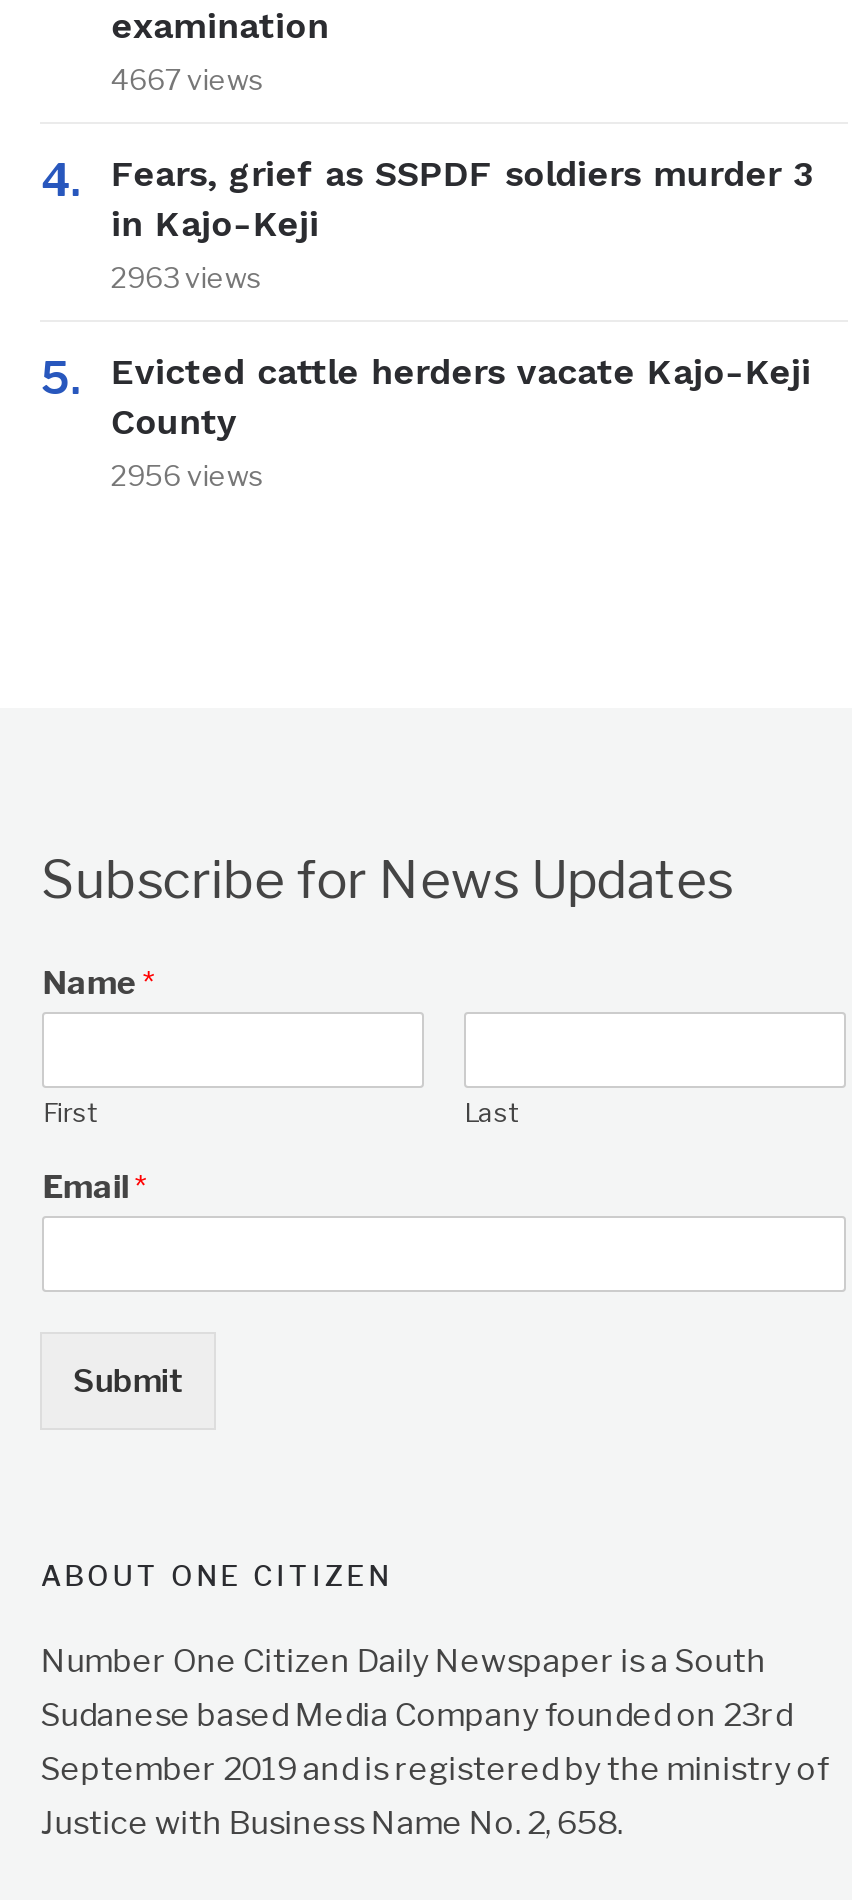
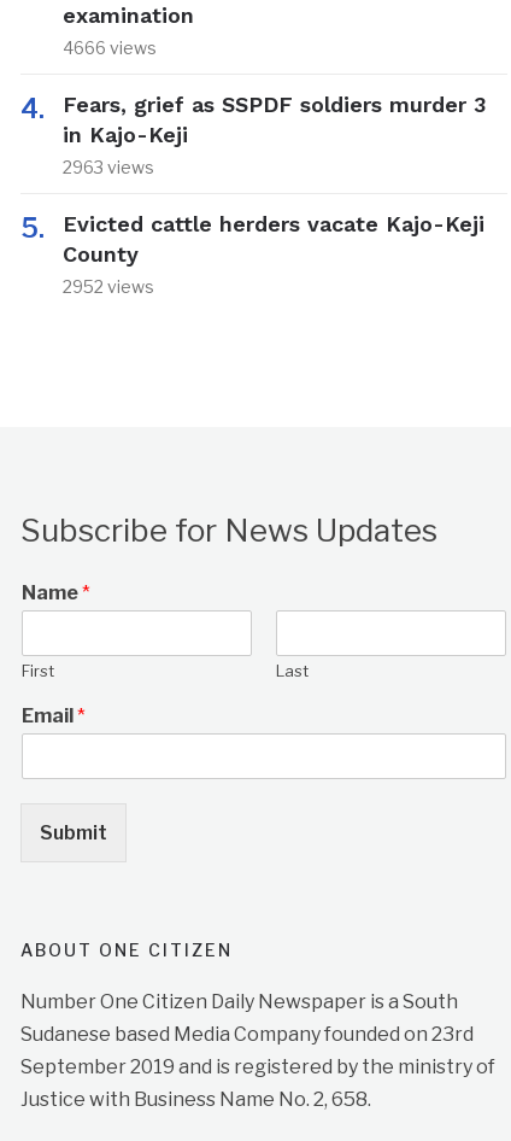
- 4667 views
+ 4666 views

- 2956 views
+ 2952 views
